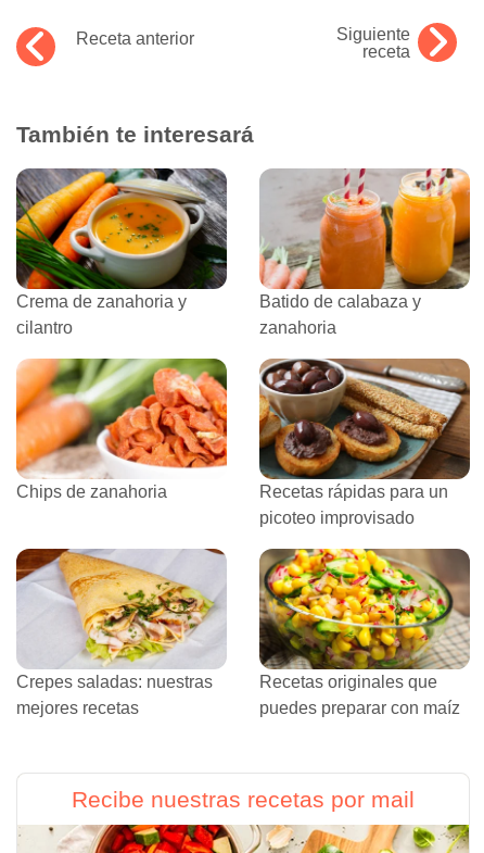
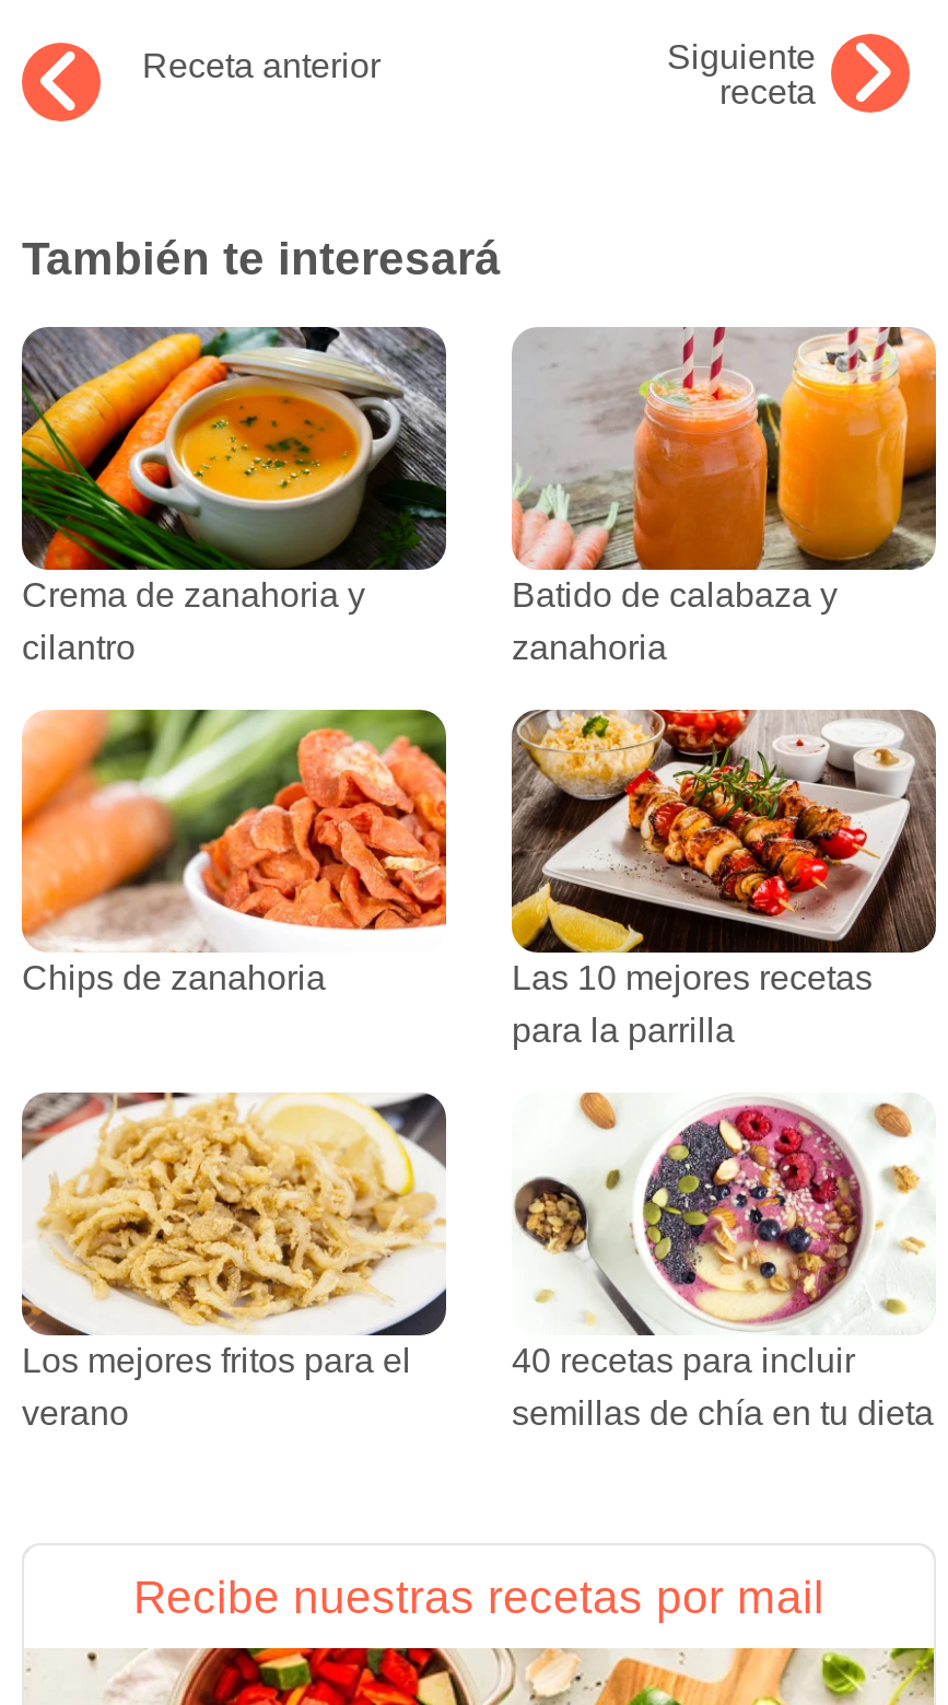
- [image]
- Recetas rápidas para un
- picoteo improvisado
+ [image]
+ Las 10 mejores recetas
+ para la parrilla

- [image]
- Crepes saladas: nuestras
- mejores recetas
+ [image]
+ Los mejores fritos para el
+ verano

- [image]
- Recetas originales que
- puedes preparar con maíz
+ [image]
+ 40 recetas para incluir
+ semillas de chía en tu dieta
